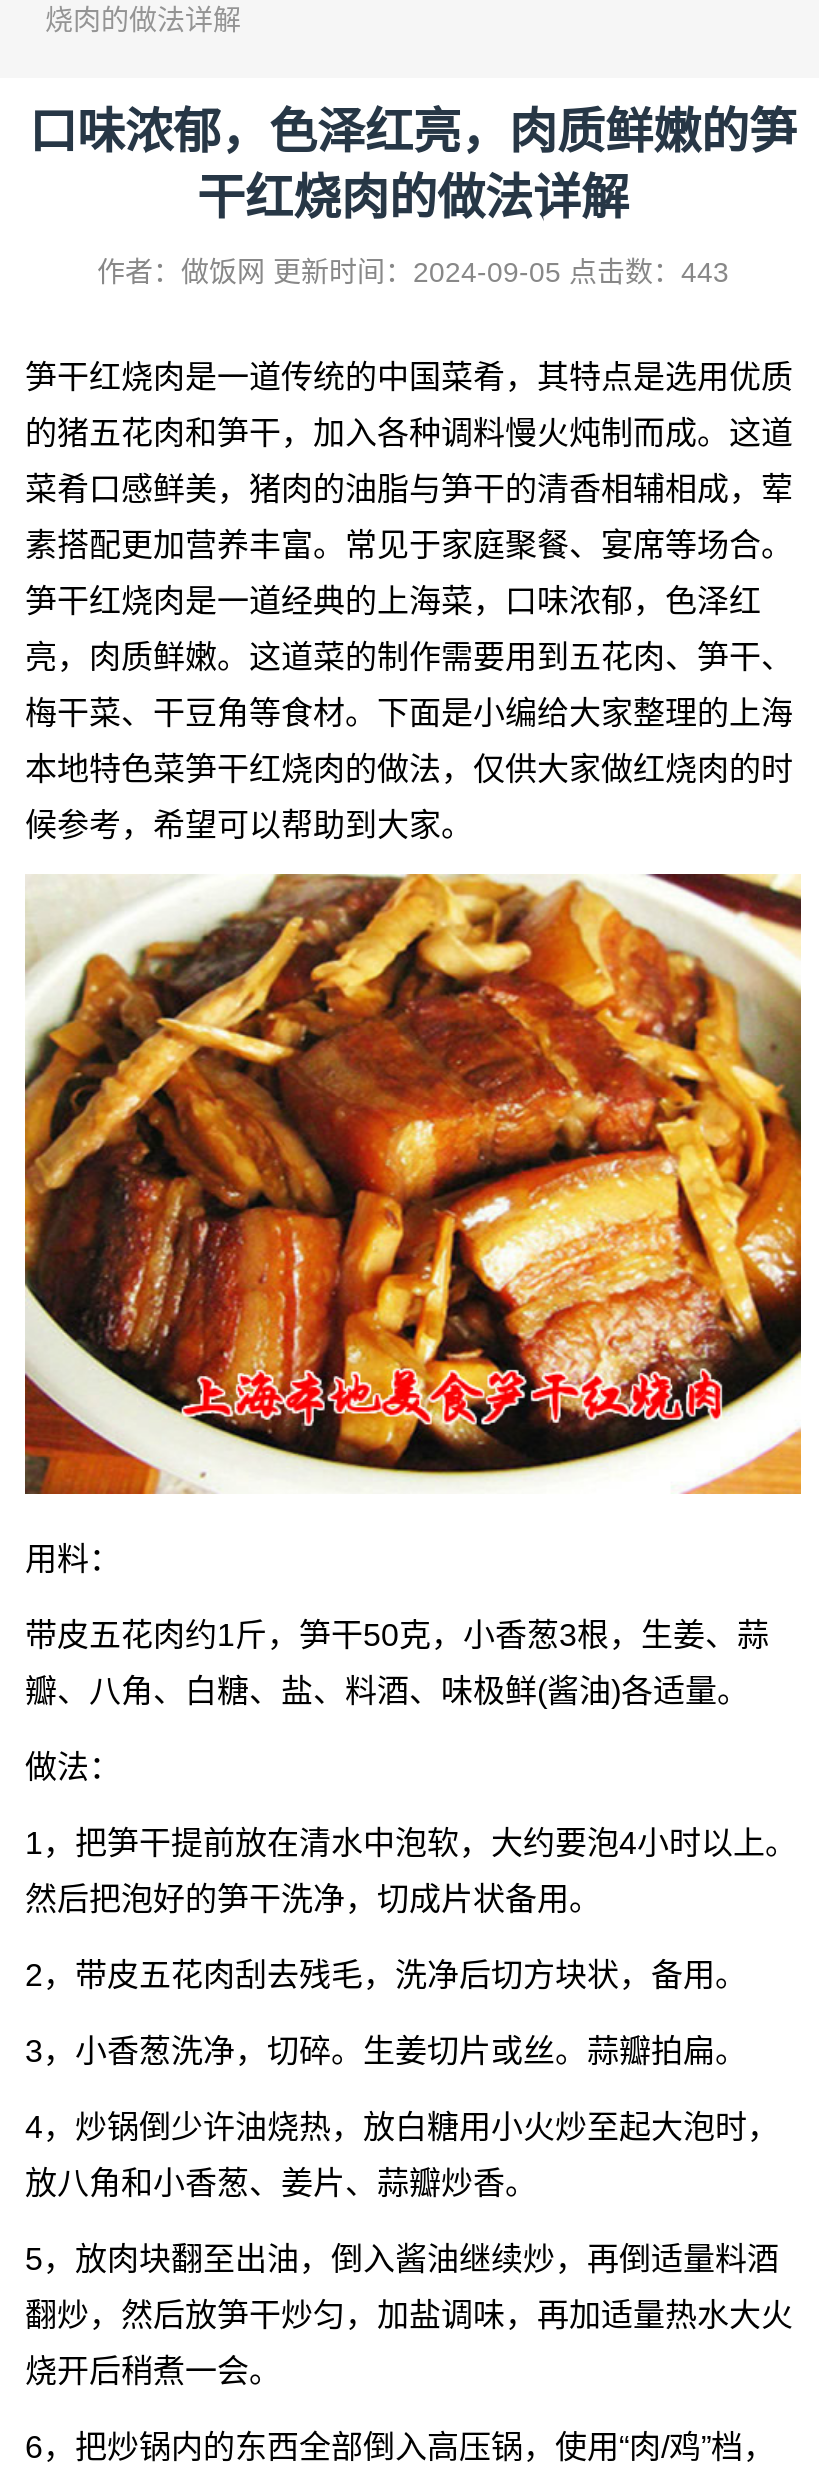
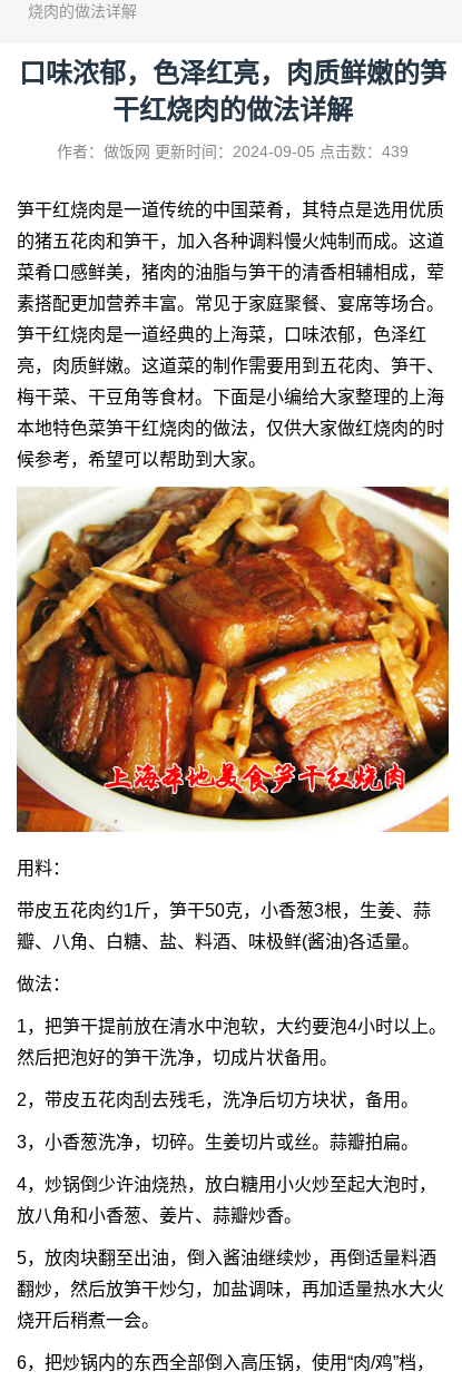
- 作者：做饭网更新时间：2024-09-05 点击数：443
+ 作者：做饭网更新时间：2024-09-05 点击数：439
